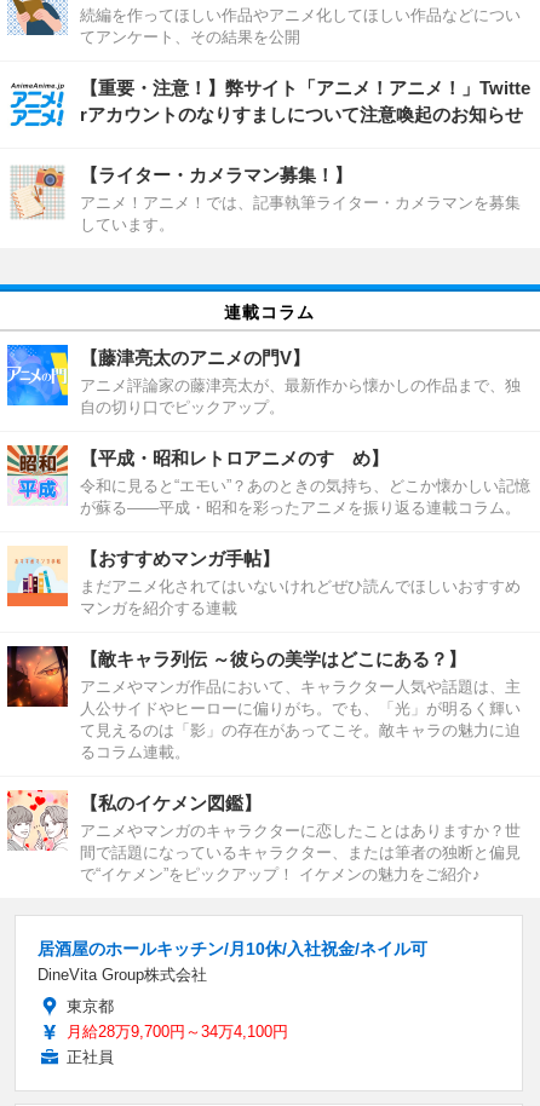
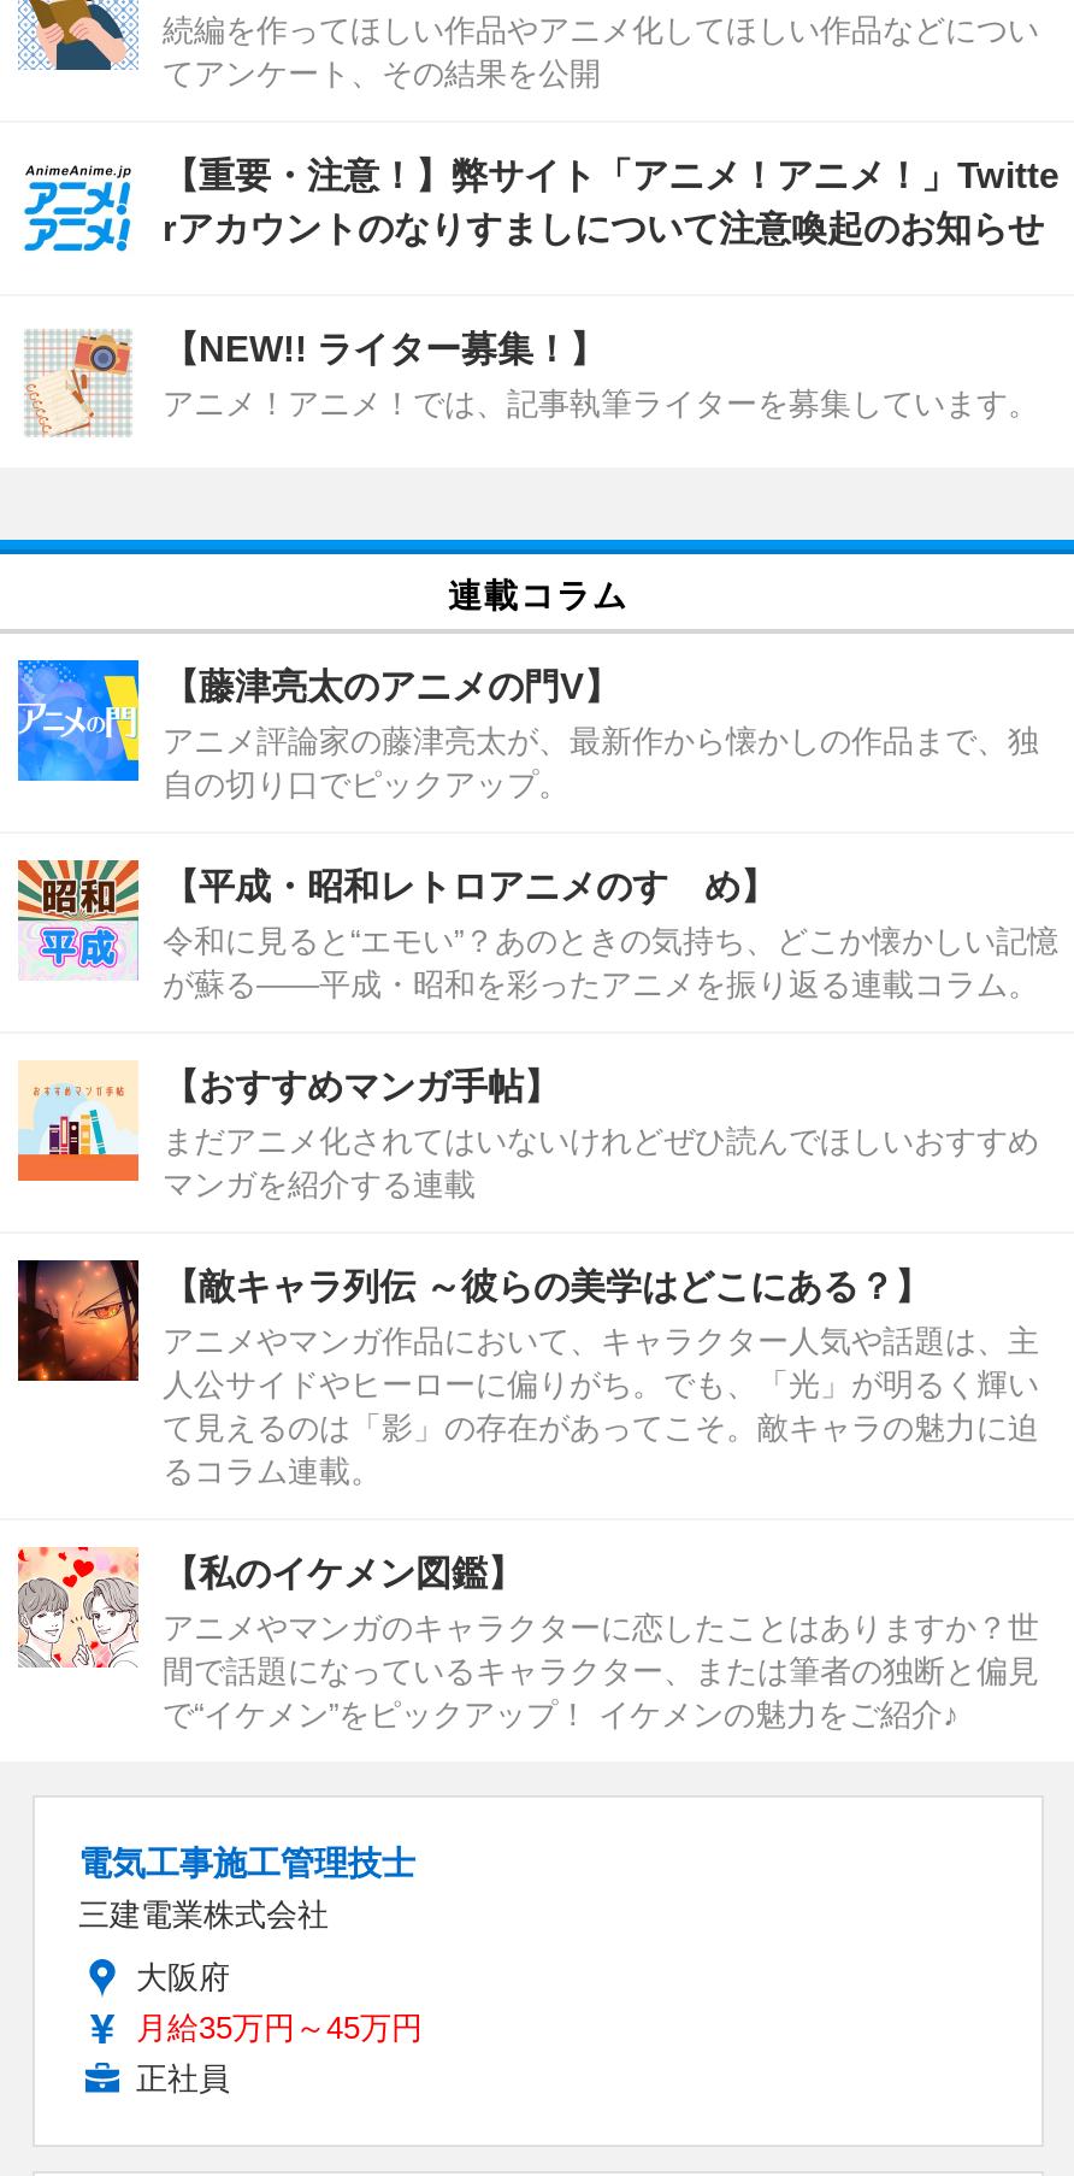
- 【ライター・カメラマン募集！】
- アニメ！アニメ！では、記事執筆ライター・カメラマンを募集
- しています。
+ 【NEW!! ライター募集！】
+ アニメ！アニメ！では、記事執筆ライターを募集しています。

- 居酒屋のホールキッチン/月10休/入社祝金/ネイル可
- DineVita Group株式会社
+ 電気工事施工管理技士
+ 三建電業株式会社

- 東京都
- 月給28万9,700円～34万4,100円
+ 大阪府
+ 月給35万円～45万円
